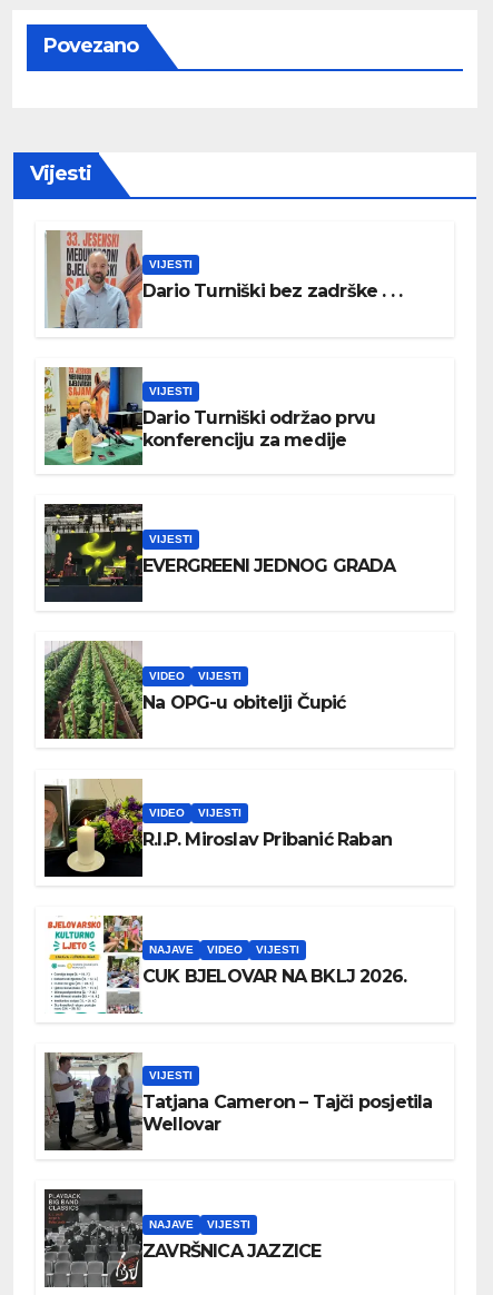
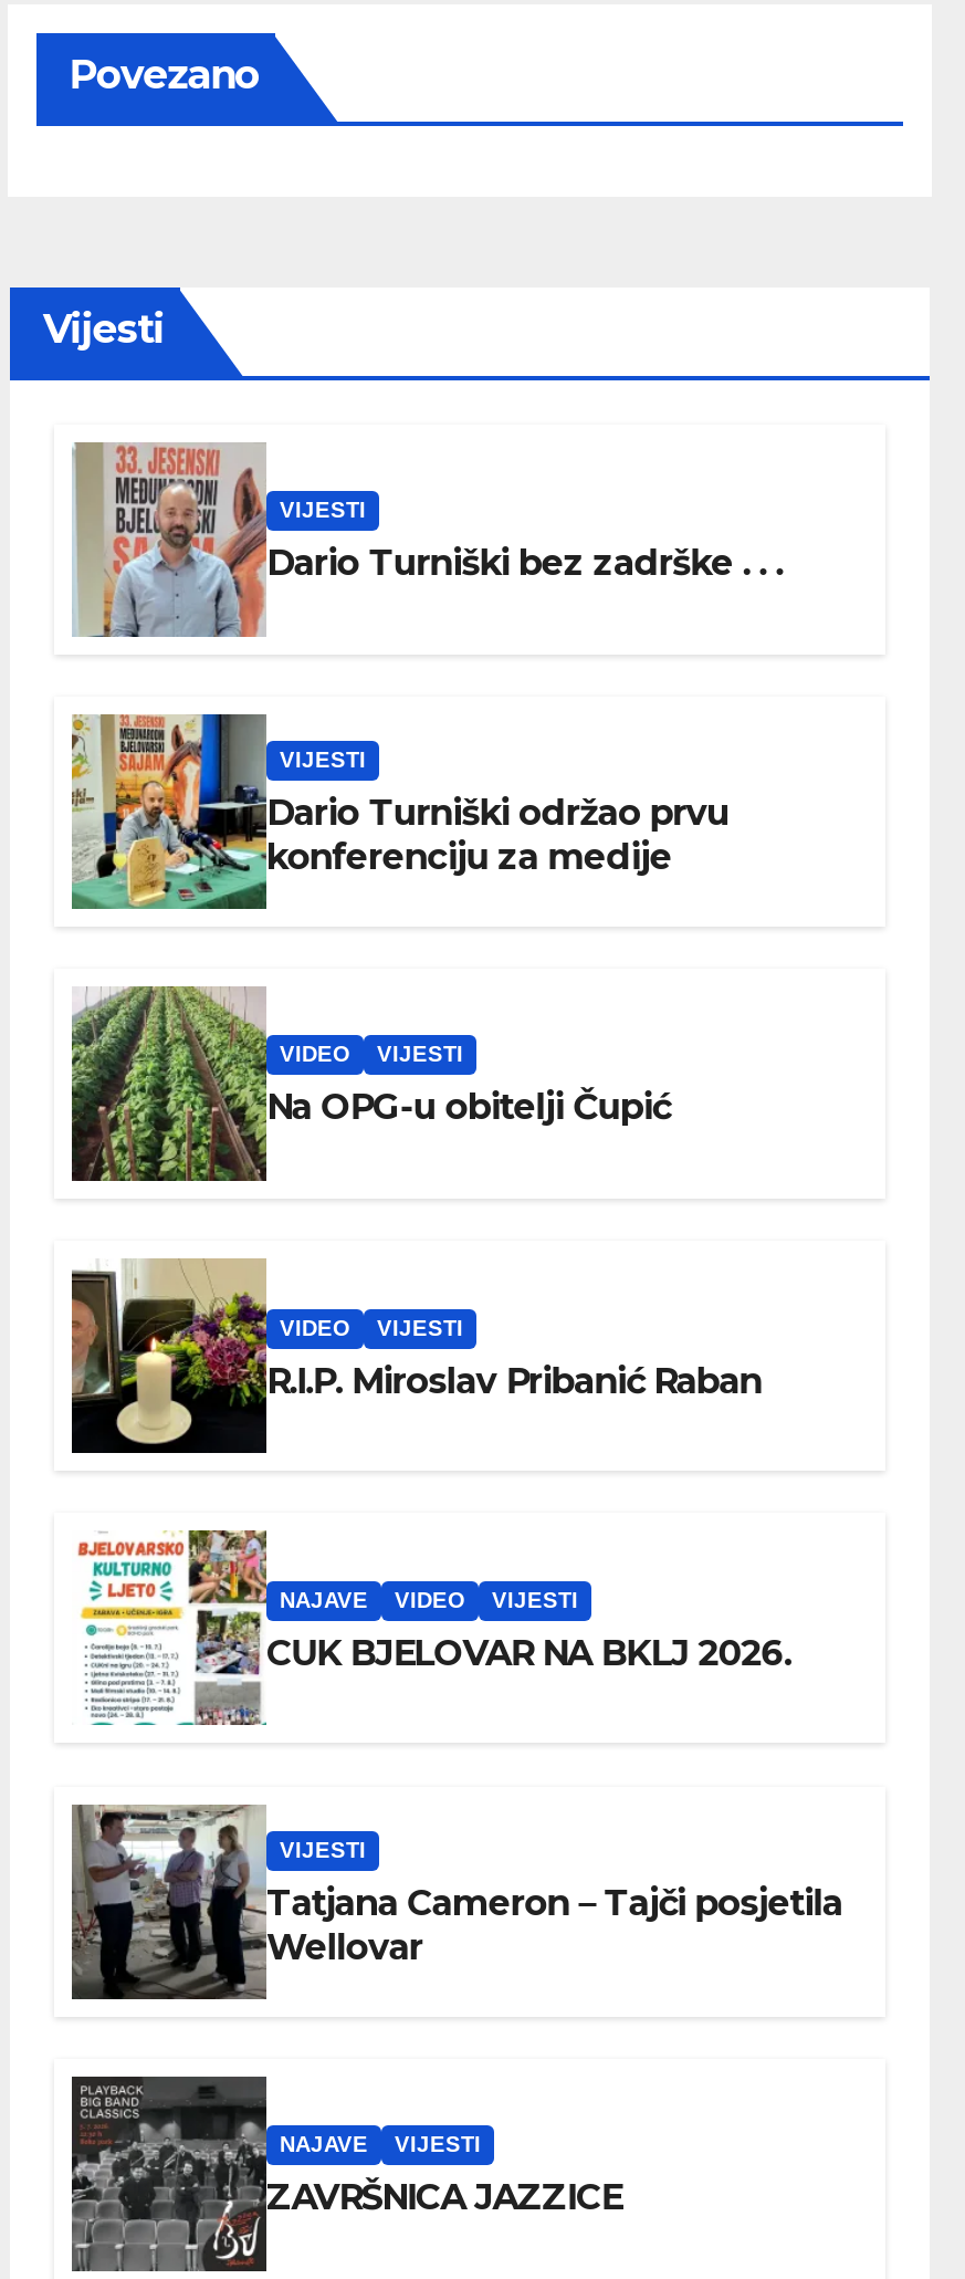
- [image]
- VIJESTI
- EVERGREENI JEDNOG GRADA
